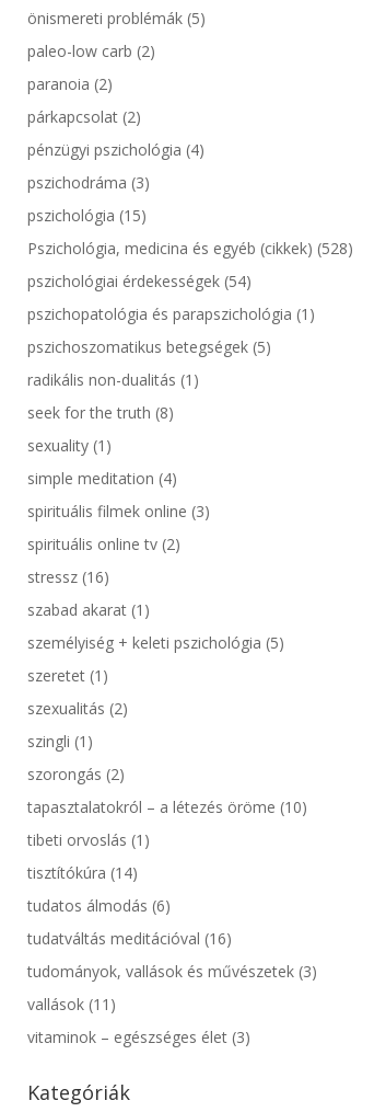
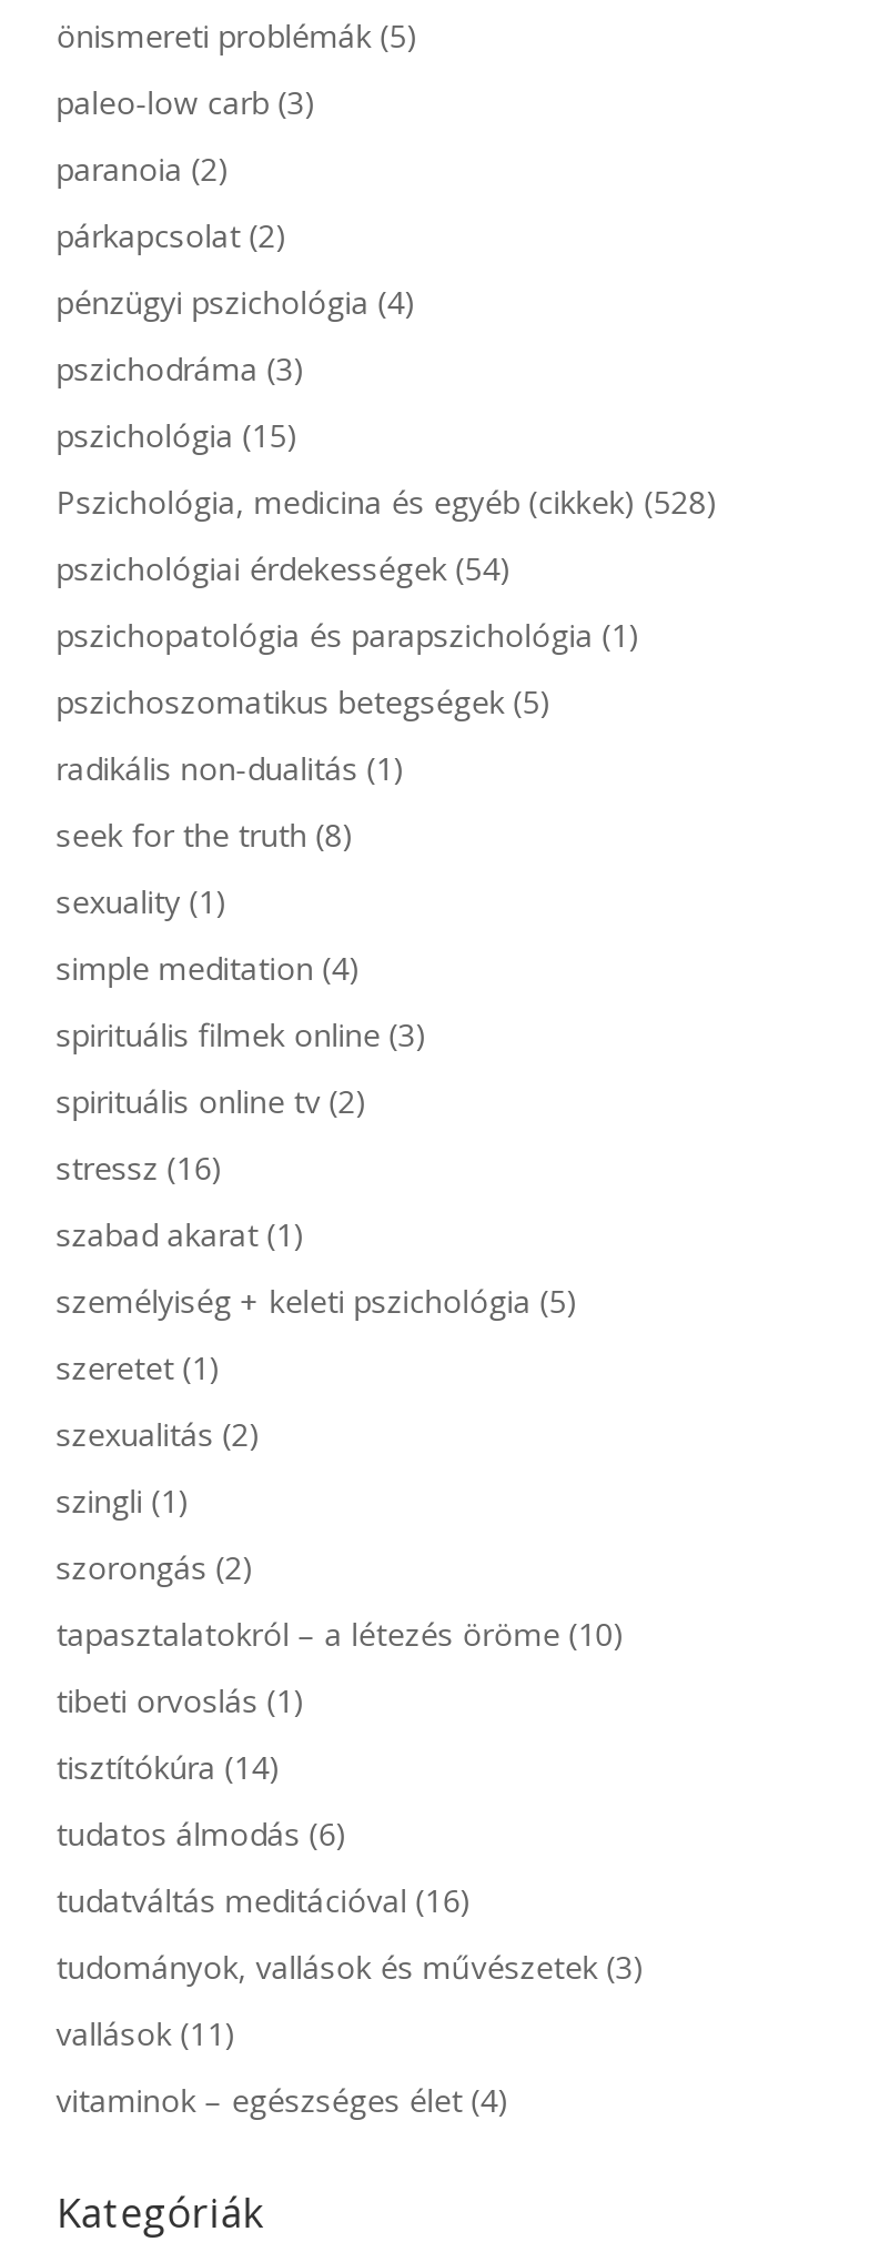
- paleo-low carb (2)
+ paleo-low carb (3)

- vitaminok – egészséges élet (3)
+ vitaminok – egészséges élet (4)
